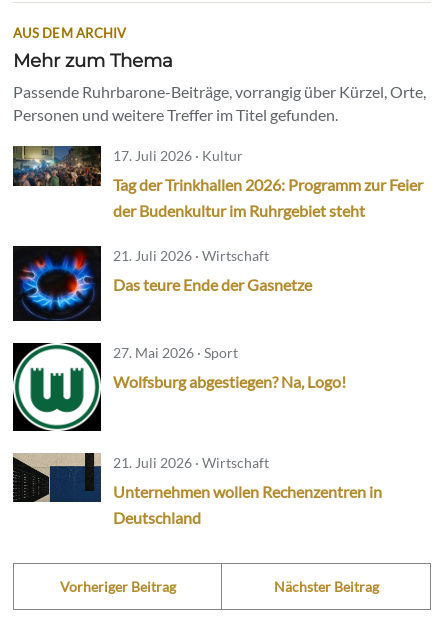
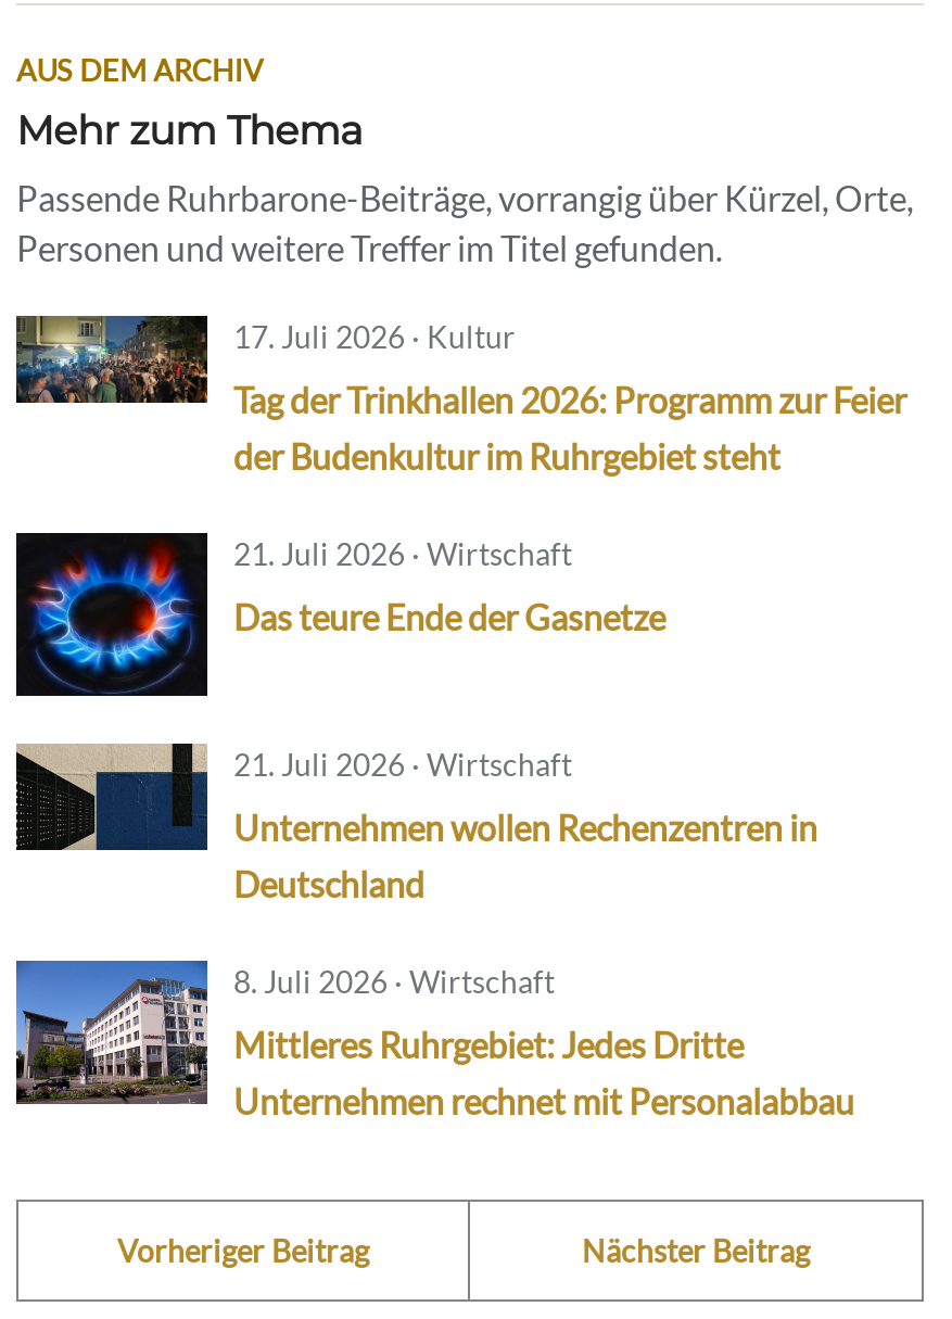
- [image]
- 27. Mai 2026 · Sport
- Wolfsburg abgestiegen? Na, Logo!

moved up: [image] | 21. Juli 2026 · Wirtschaft | Unternehmen wollen Rechenzentren in | Deutschland

+ [image]
+ 8. Juli 2026 · Wirtschaft
+ Mittleres Ruhrgebiet: Jedes Dritte
+ Unternehmen rechnet mit Personalabbau
